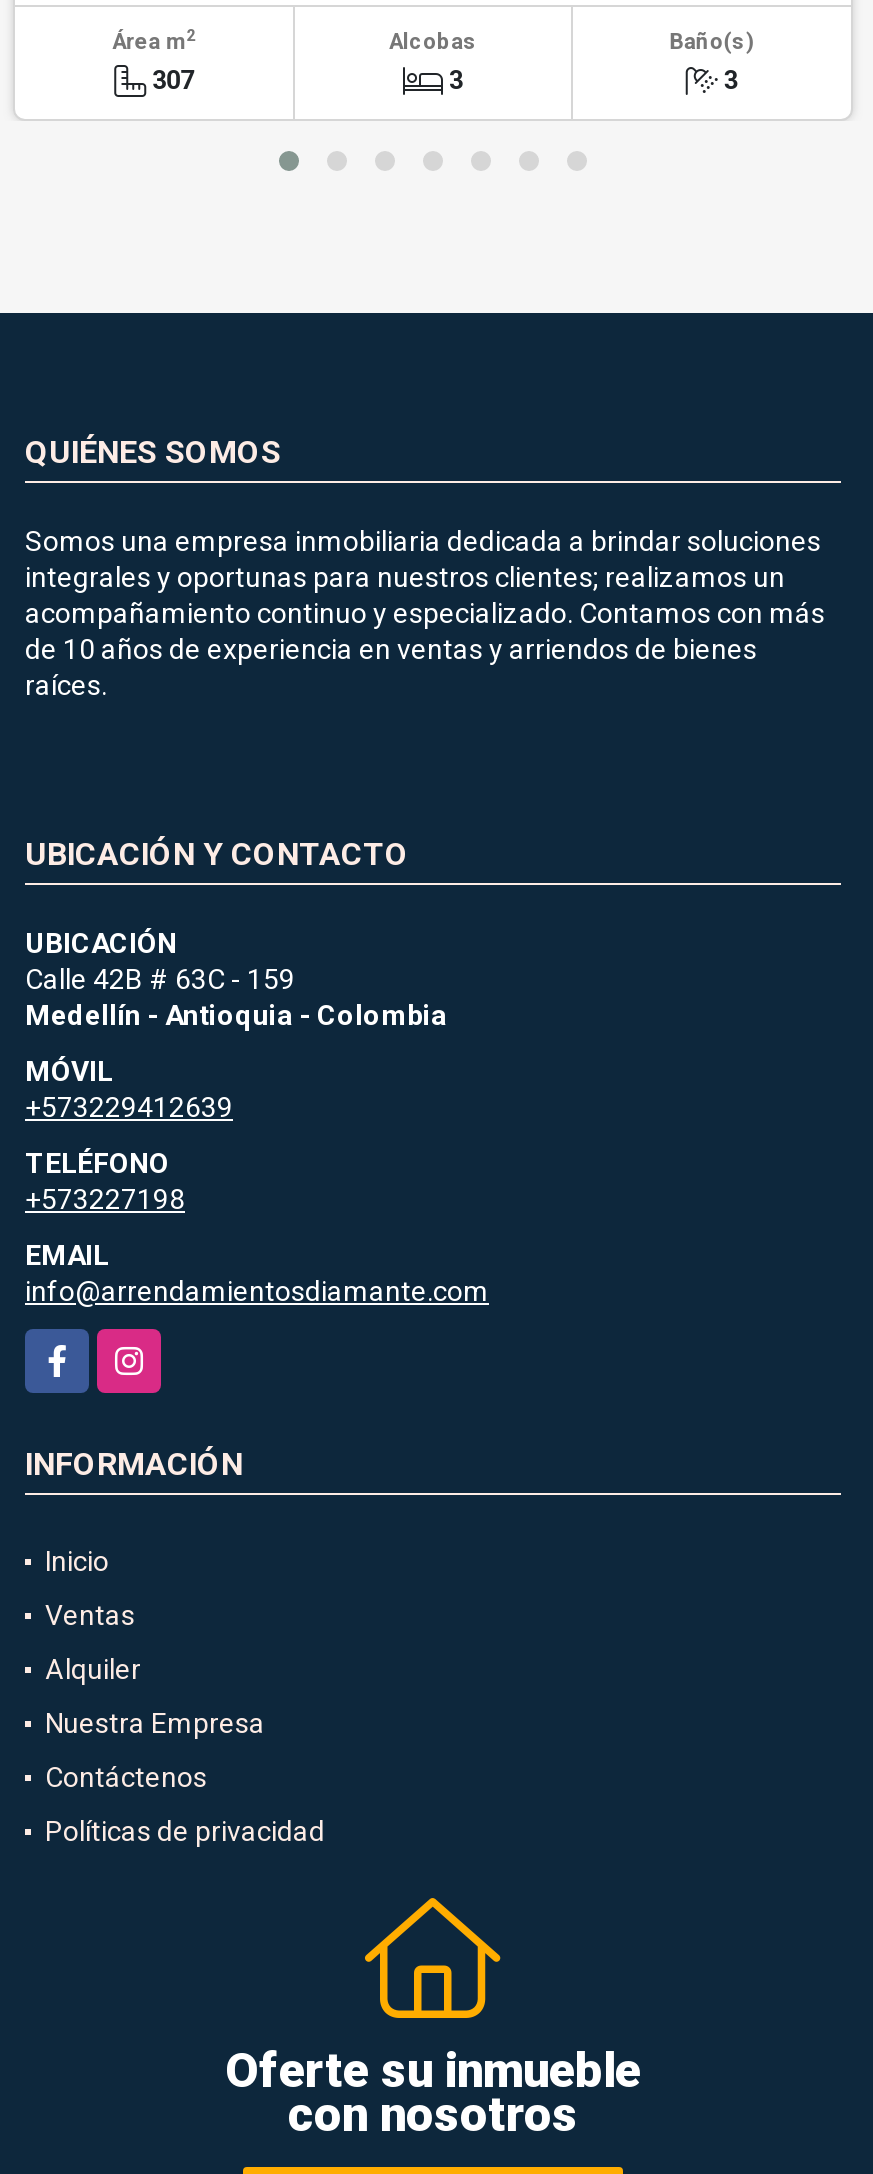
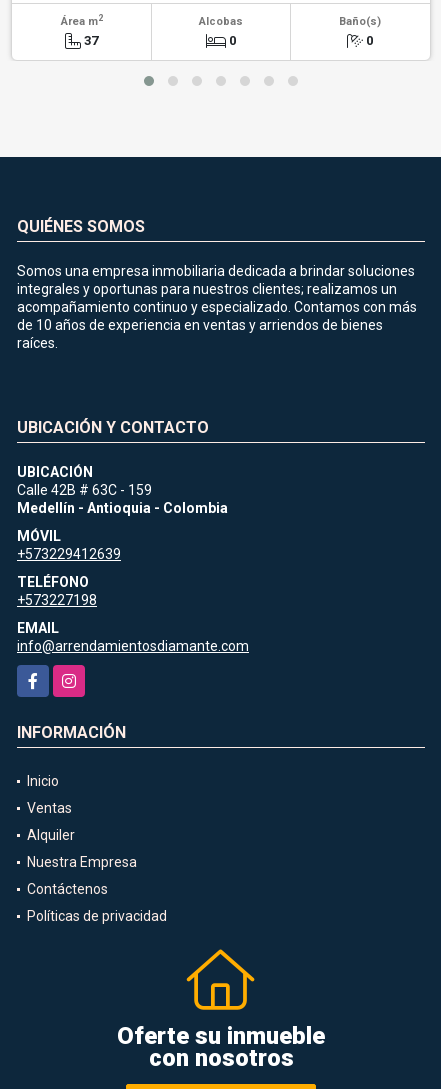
- 307
+ 37

- 3
+ 0

- 3
+ 0
